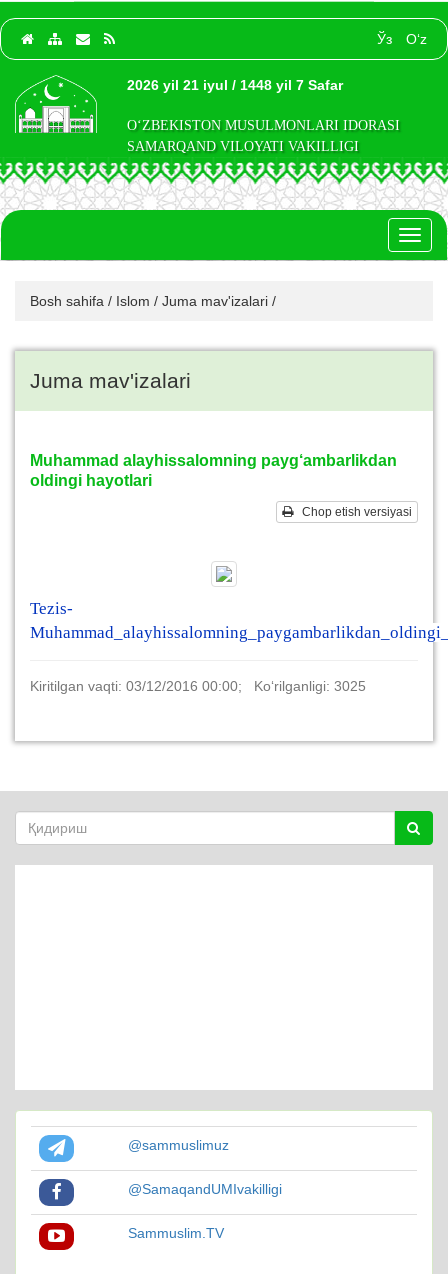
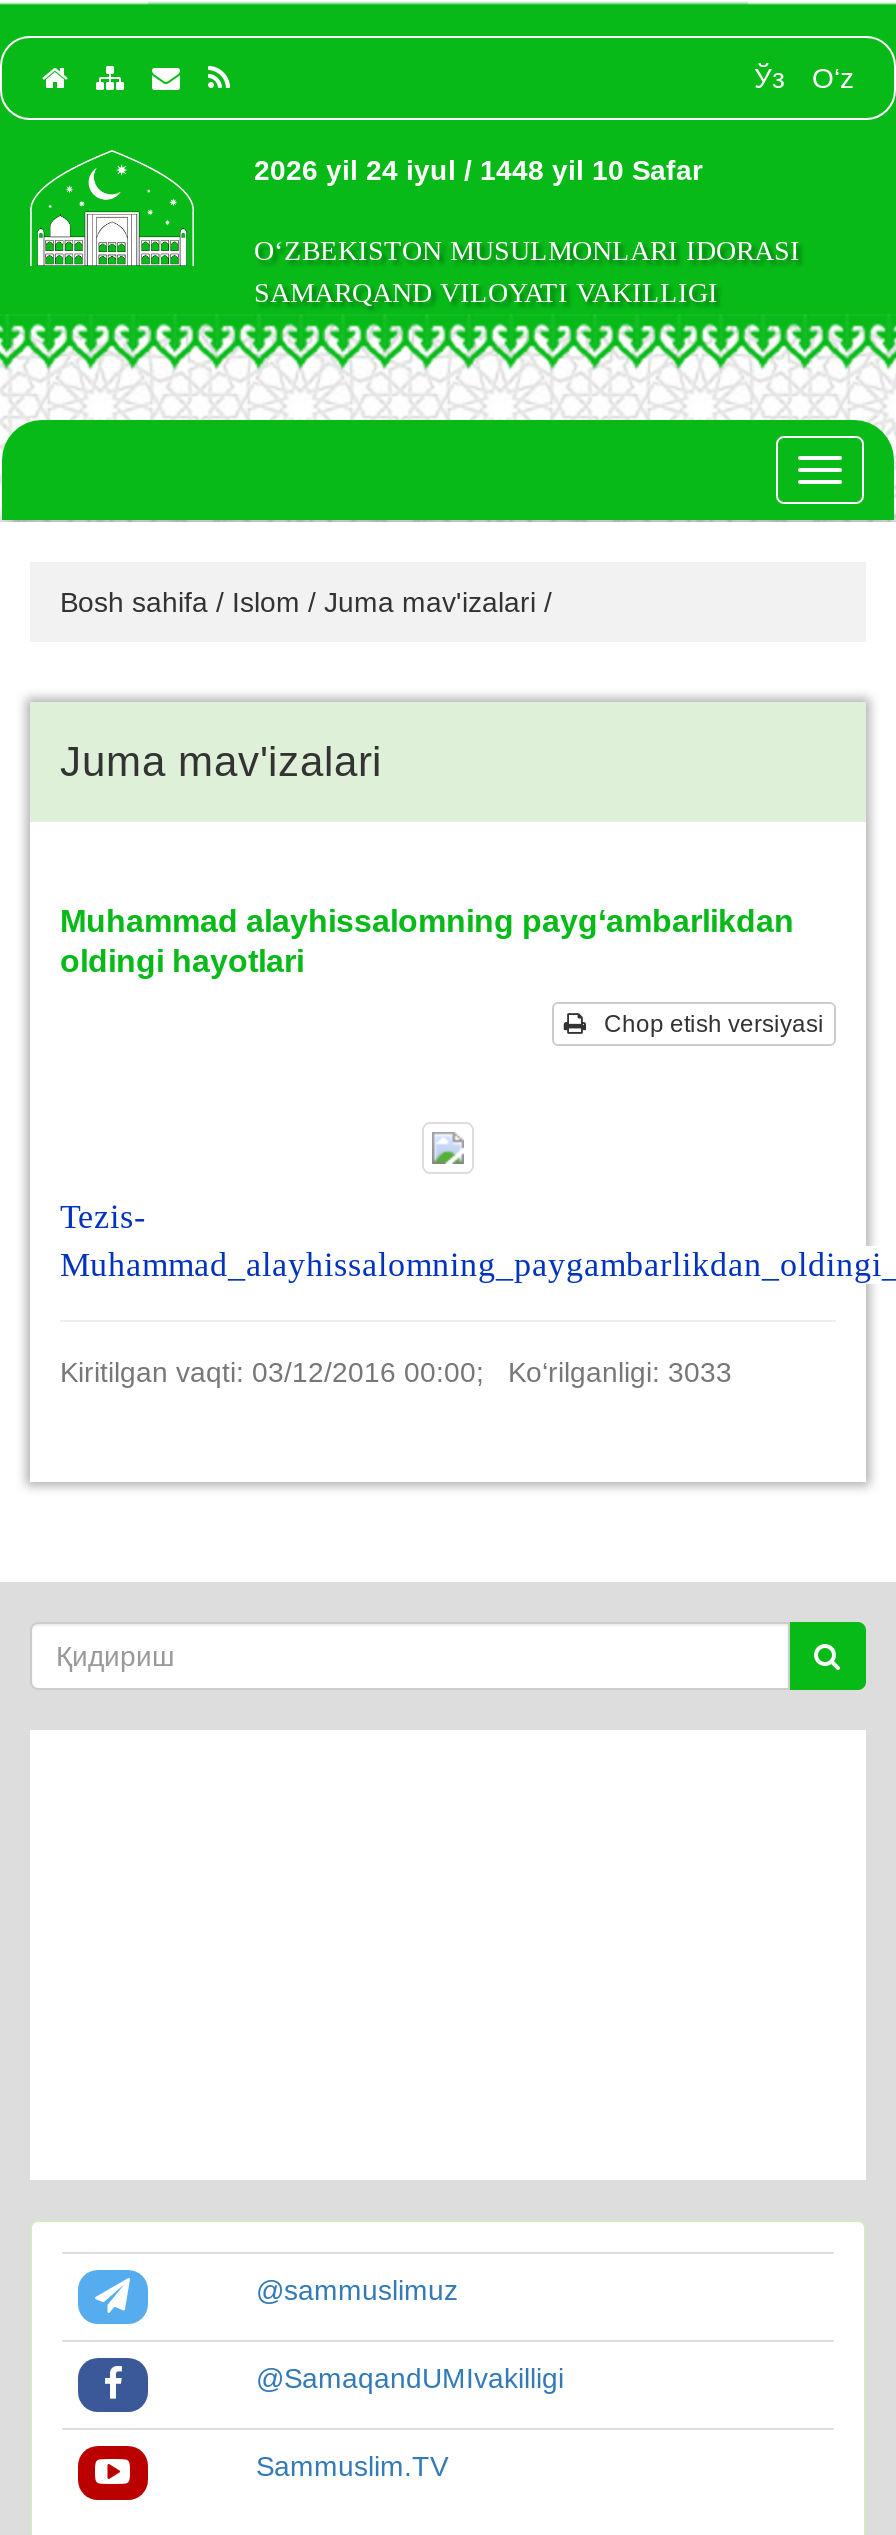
- 2026 yil 21 iyul / 1448 yil 7 Safar
+ 2026 yil 24 iyul / 1448 yil 10 Safar

- Kiritilgan vaqti: 03/12/2016 00:00; Ko‘rilganligi: 3025
+ Kiritilgan vaqti: 03/12/2016 00:00; Ko‘rilganligi: 3033
